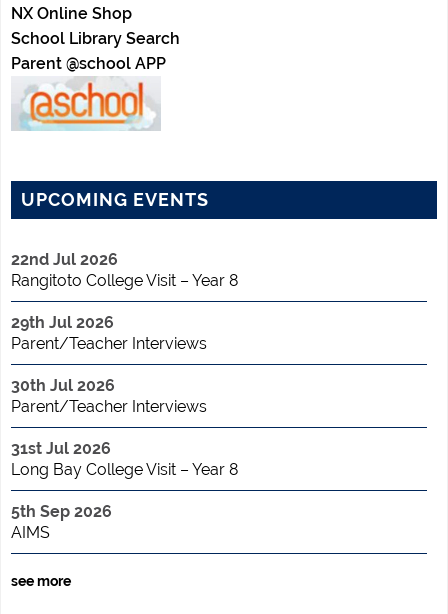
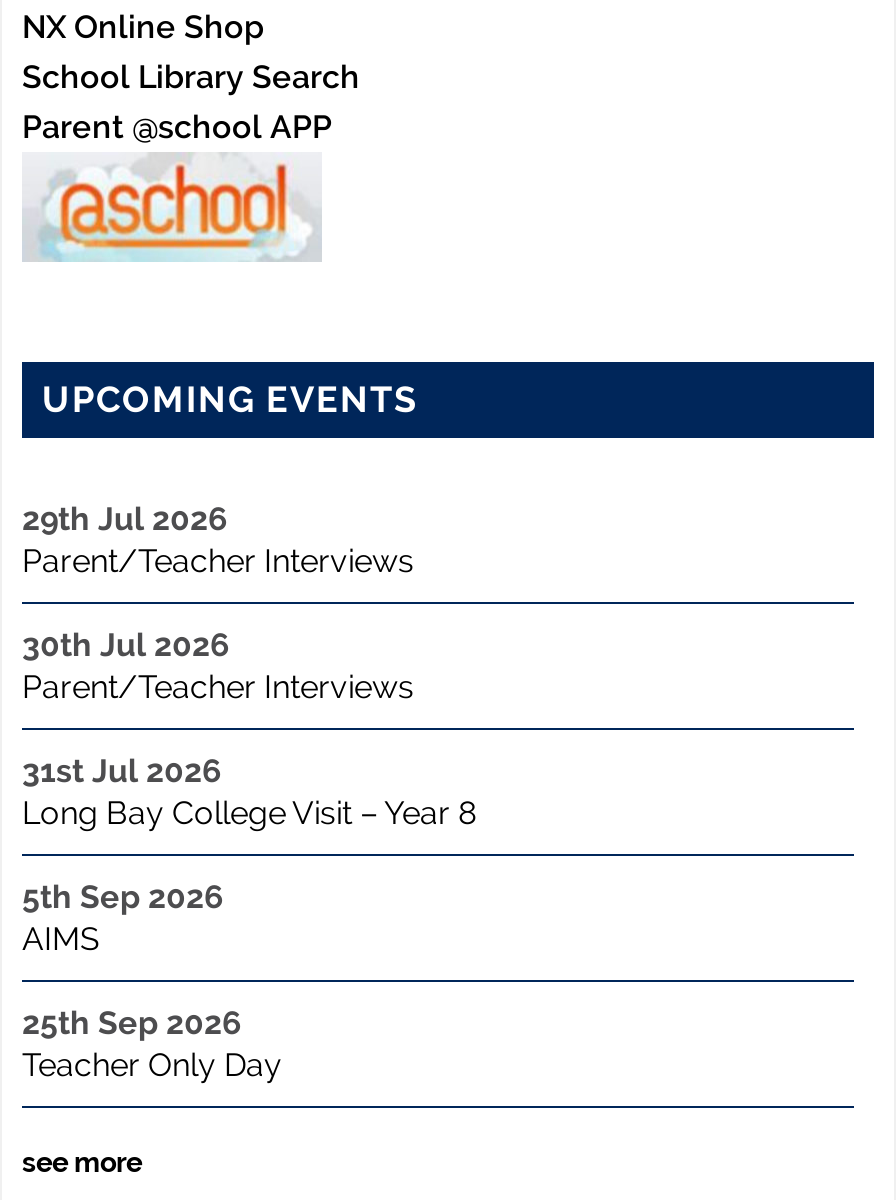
- 22nd Jul 2026
- Rangitoto College Visit – Year 8

moved up: 29th Jul 2026 | Parent/Teacher Interviews | 30th Jul 2026 | Parent/Teacher Interviews | 31st Jul 2026 | Long Bay College Visit – Year 8 | 5th Sep 2026 | AIMS

+ 25th Sep 2026
+ Teacher Only Day
